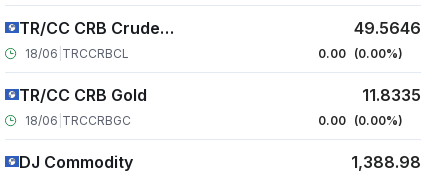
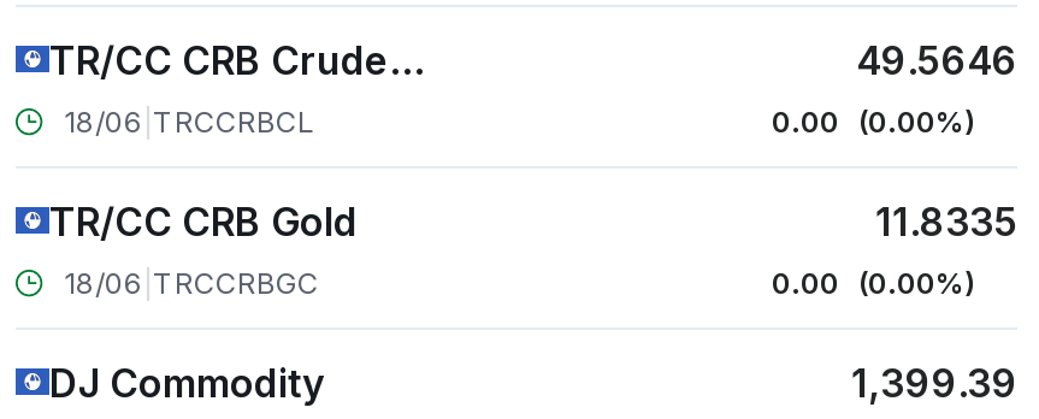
- 1,388.98
+ 1,399.39
